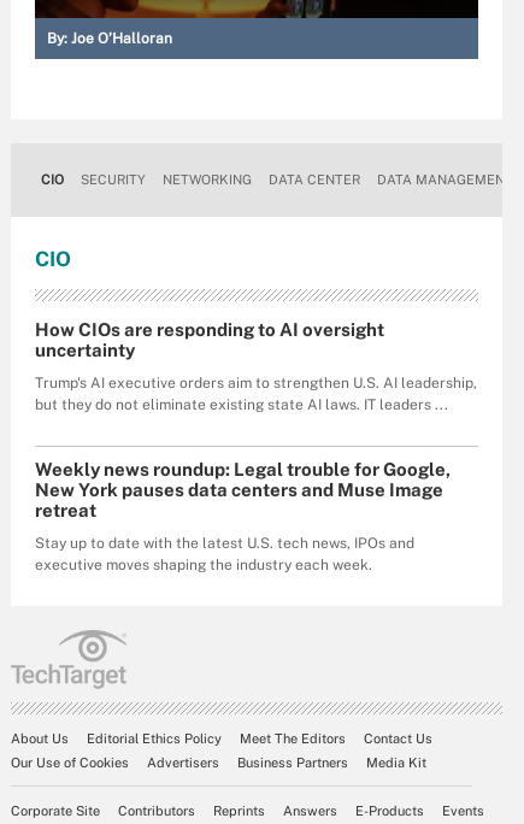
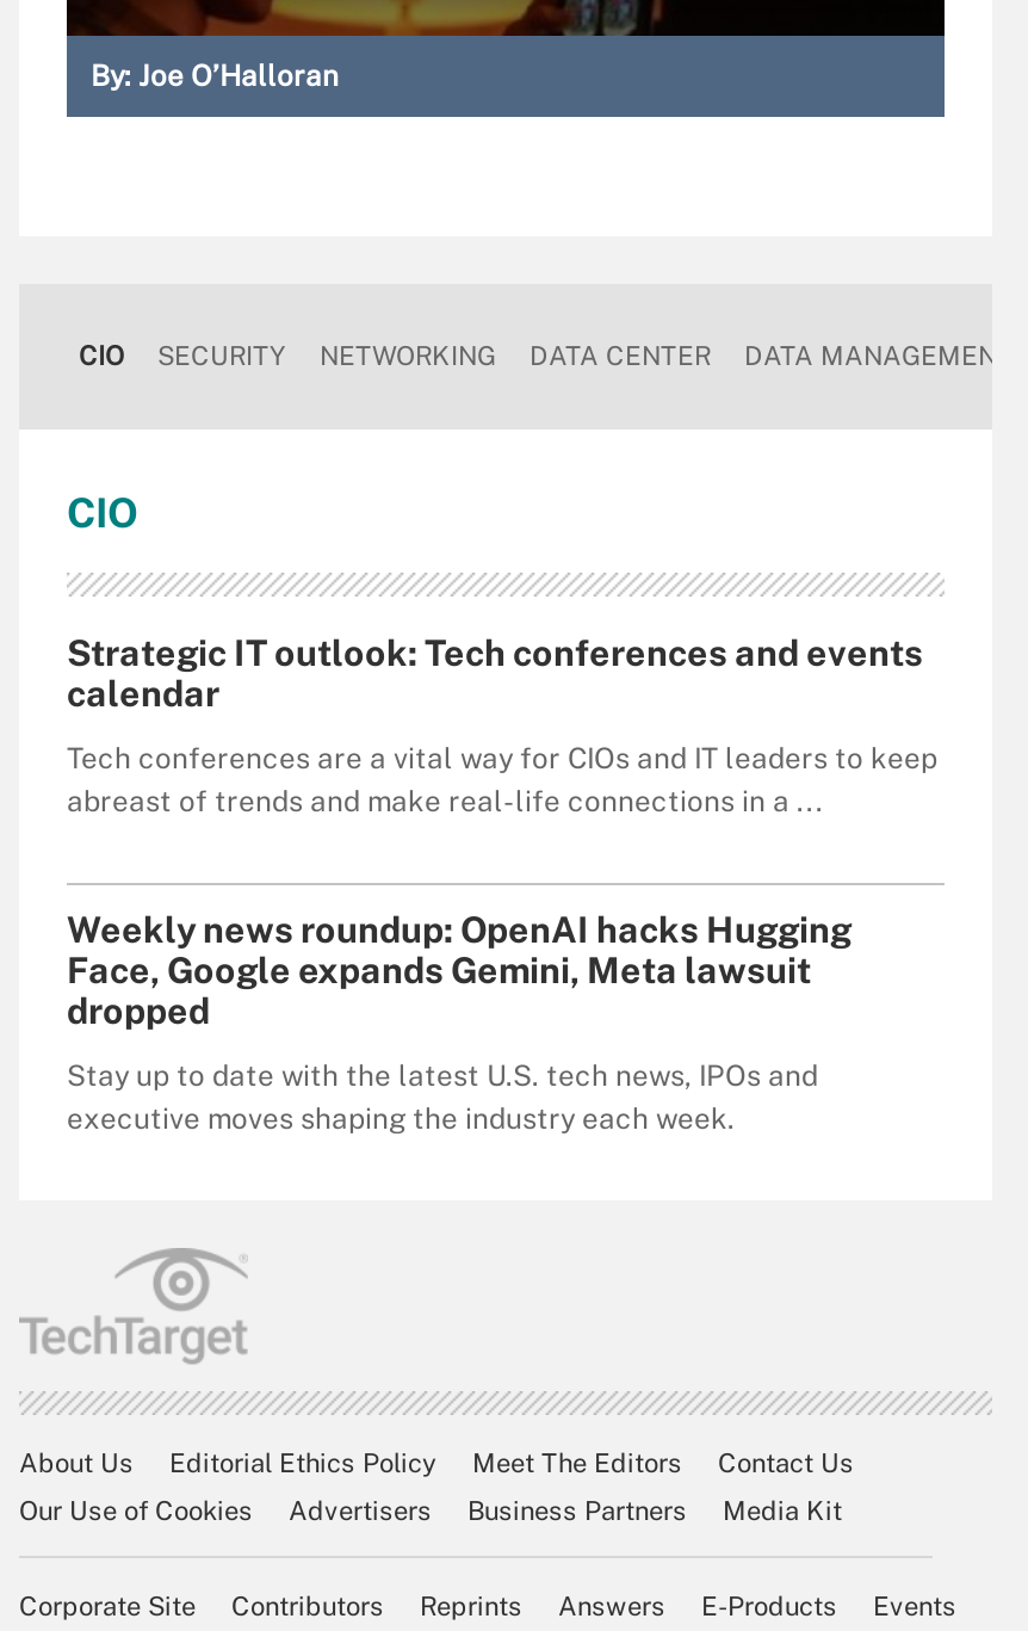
- How CIOs are responding to AI oversight
- uncertainty
+ Strategic IT outlook: Tech conferences and events
+ calendar

- Trump's AI executive orders aim to strengthen U.S. AI leadership,
- but they do not eliminate existing state AI laws. IT leaders ...
+ Tech conferences are a vital way for CIOs and IT leaders to keep
+ abreast of trends and make real-life connections in a ...

- Weekly news roundup: Legal trouble for Google,
- New York pauses data centers and Muse Image
- retreat
+ Weekly news roundup: OpenAI hacks Hugging
+ Face, Google expands Gemini, Meta lawsuit
+ dropped
